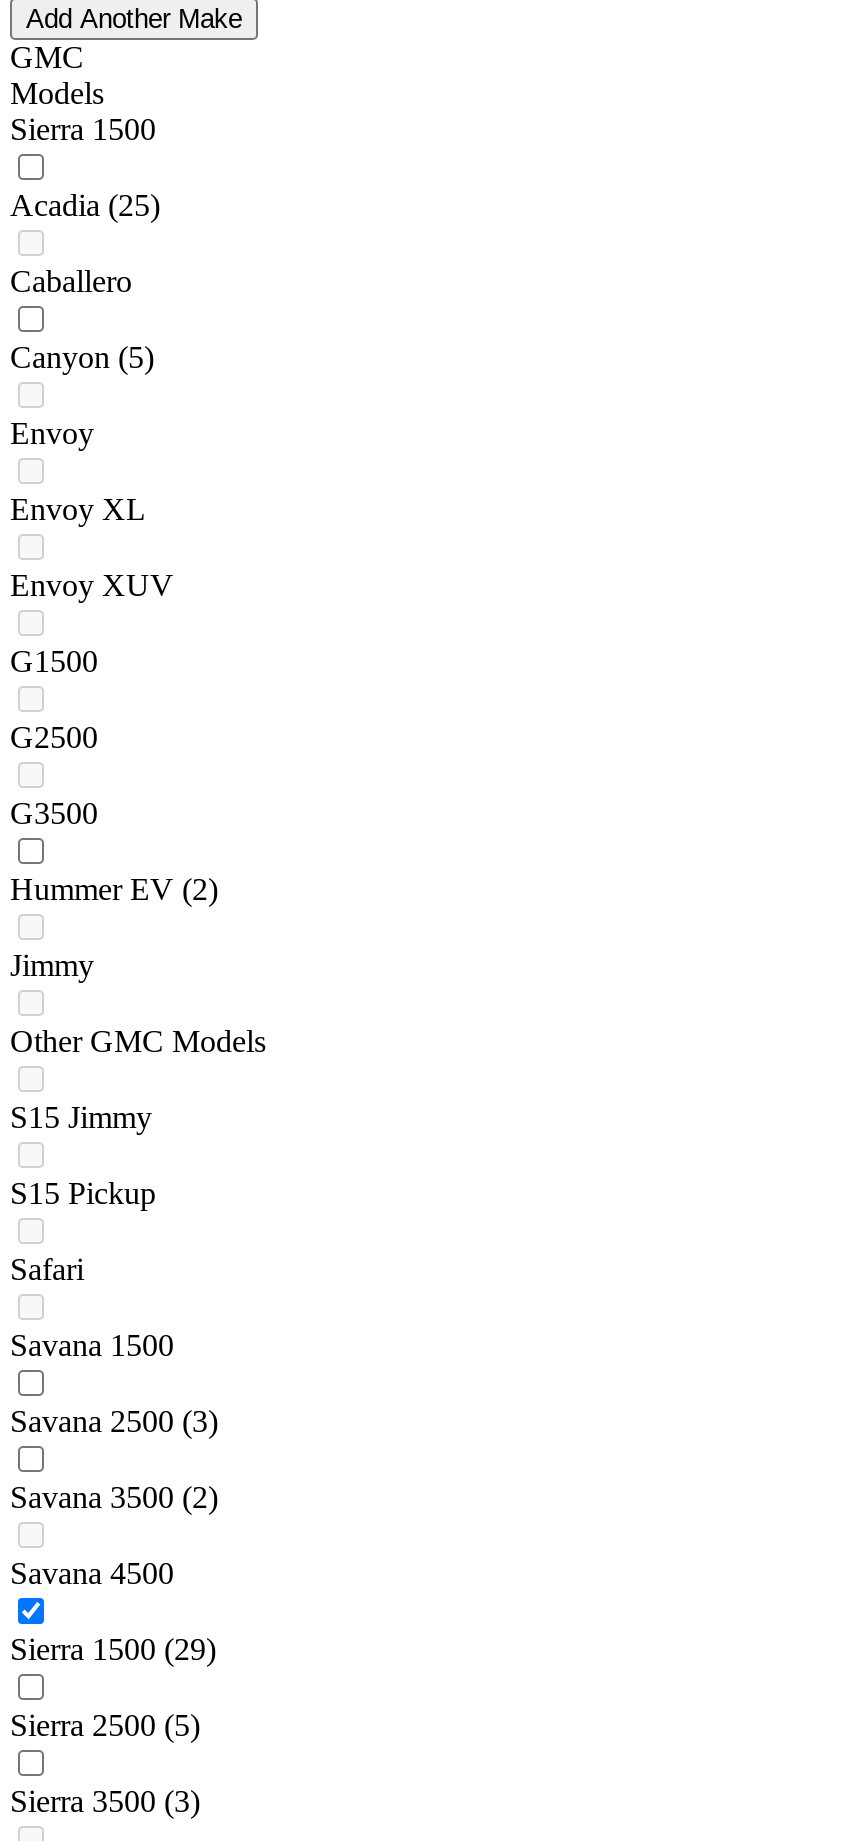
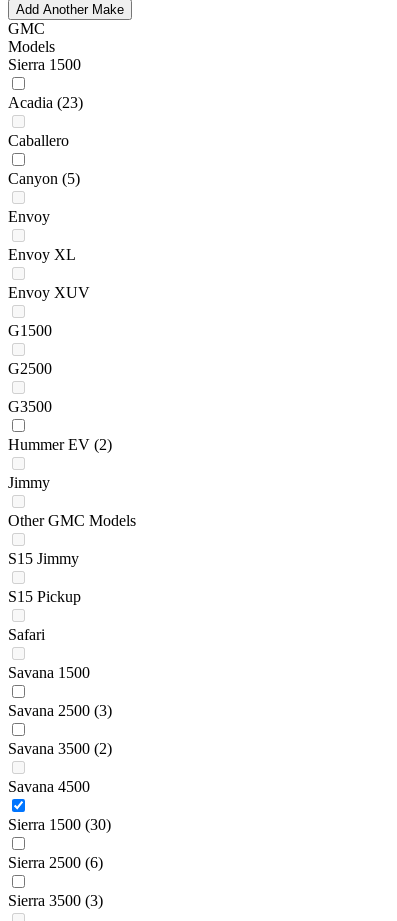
- Acadia (25)
+ Acadia (23)

- Sierra 1500 (29)
+ Sierra 1500 (30)

- Sierra 2500 (5)
+ Sierra 2500 (6)
